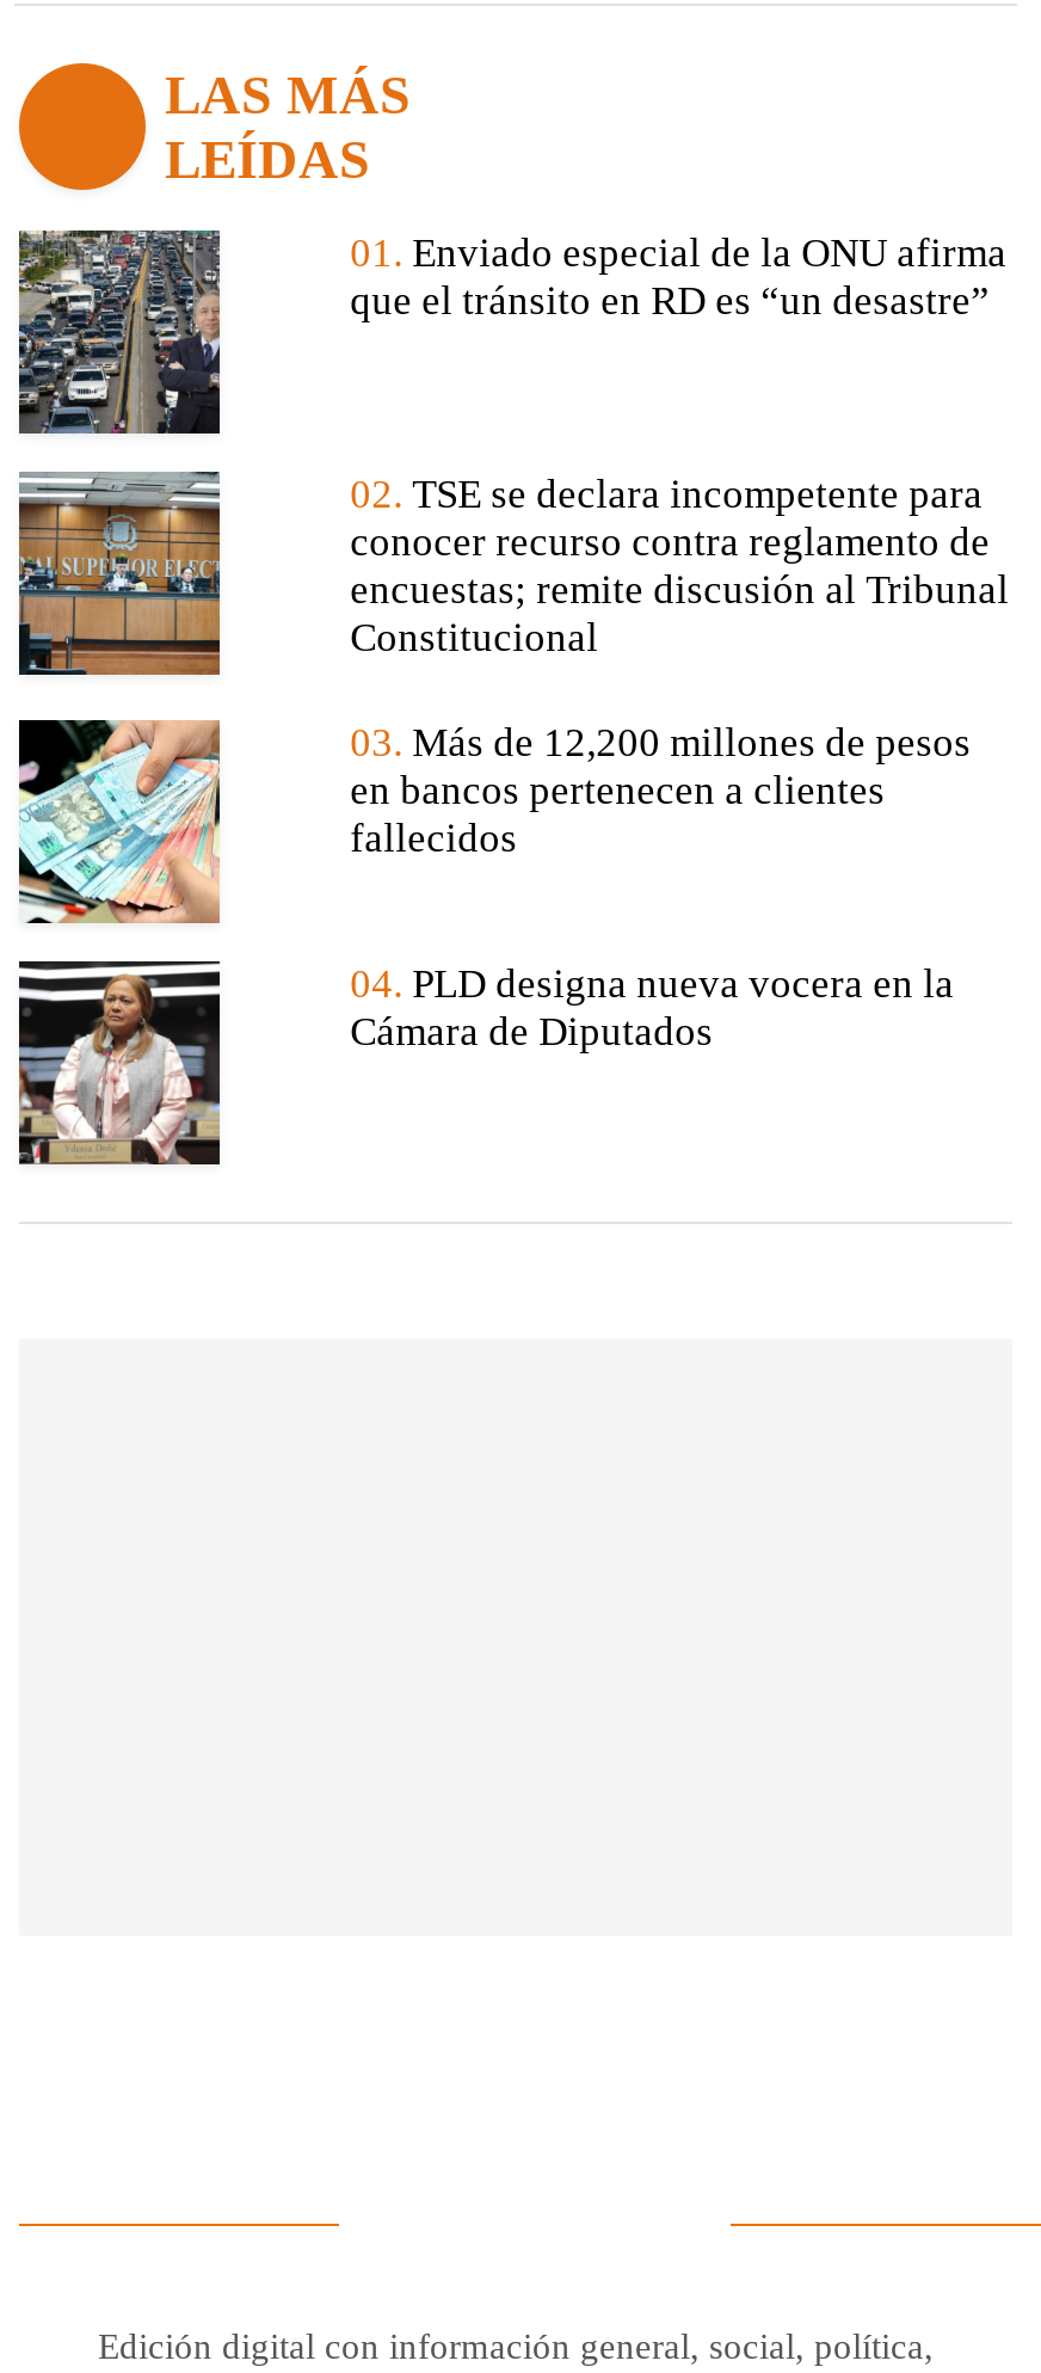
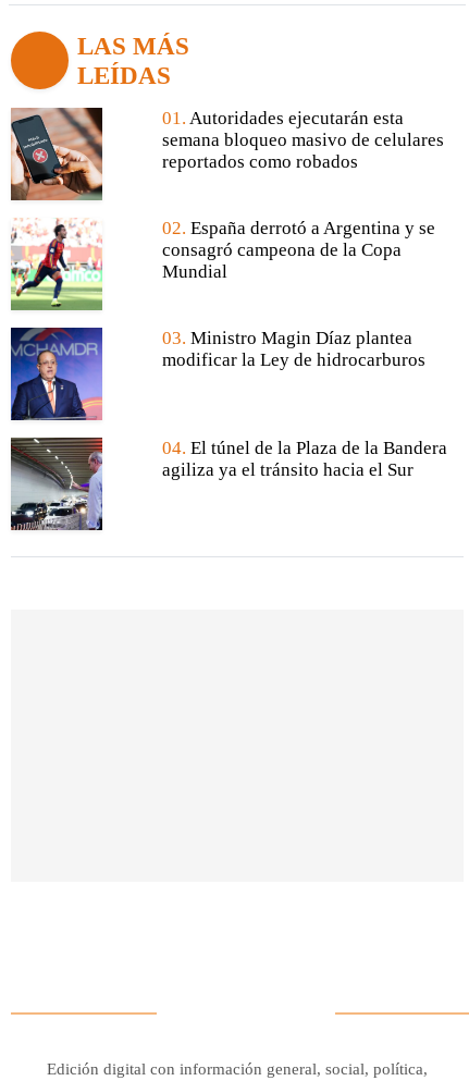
- [image]
+ [image]

- 01. Enviado especial de la ONU afirma
- que el tránsito en RD es “un desastre”
+ 01. Autoridades ejecutarán esta
+ semana bloqueo masivo de celulares
+ reportados como robados

- [image]
+ [image]

- 02. TSE se declara incompetente para
- conocer recurso contra reglamento de
- encuestas; remite discusión al Tribunal
- Constitucional
+ 02. España derrotó a Argentina y se
+ consagró campeona de la Copa
+ Mundial

- [image]
+ [image]

- 03. Más de 12,200 millones de pesos
- en bancos pertenecen a clientes
- fallecidos
+ 03. Ministro Magin Díaz plantea
+ modificar la Ley de hidrocarburos

- [image]
+ [image]

- 04. PLD designa nueva vocera en la
- Cámara de Diputados
+ 04. El túnel de la Plaza de la Bandera
+ agiliza ya el tránsito hacia el Sur
